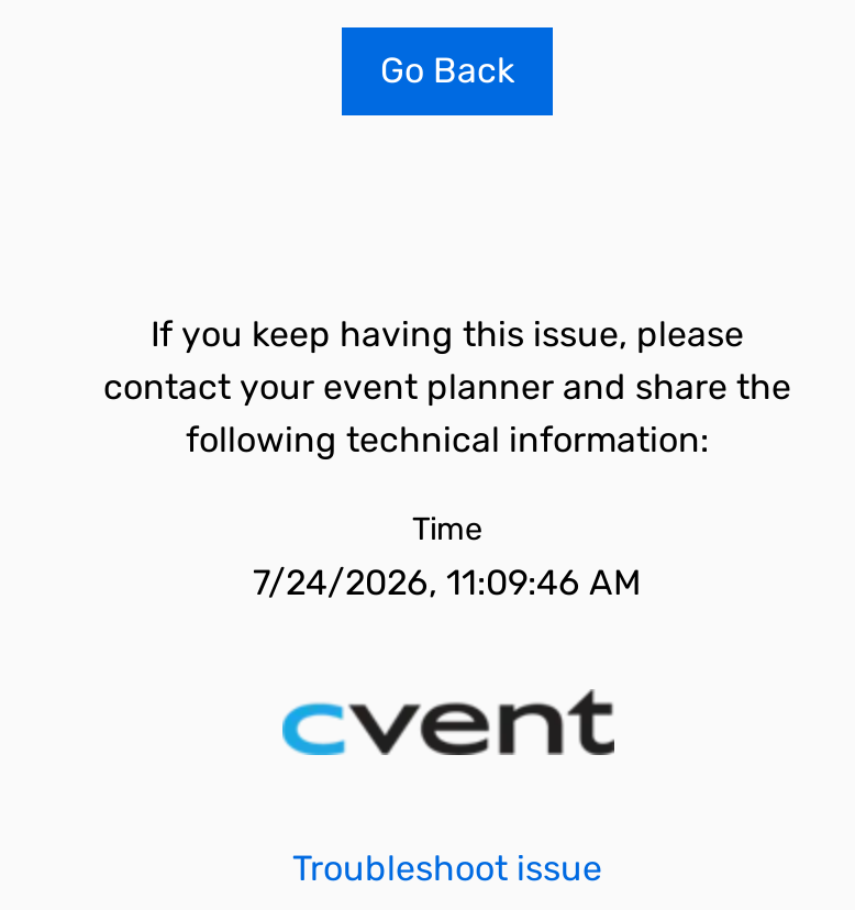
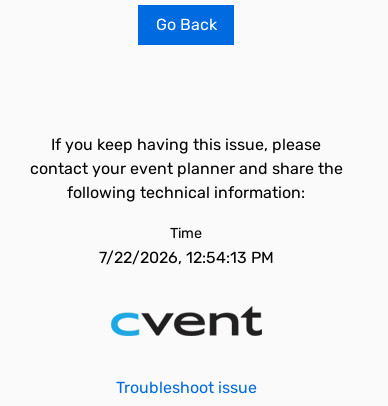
- 7/24/2026, 11:09:46 AM
+ 7/22/2026, 12:54:13 PM
